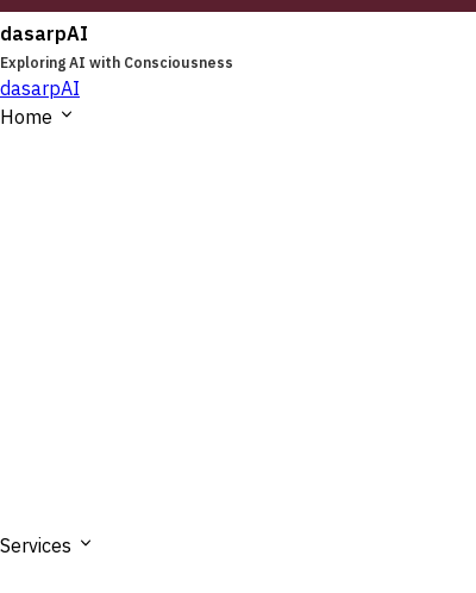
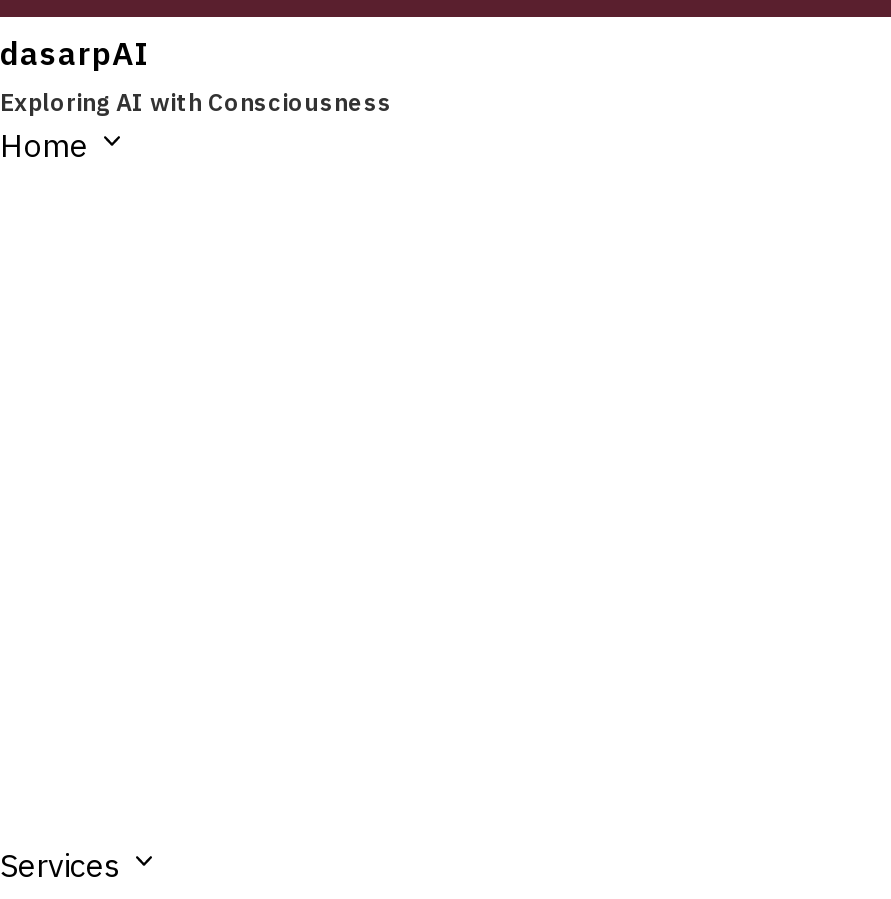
- dasarpAI
